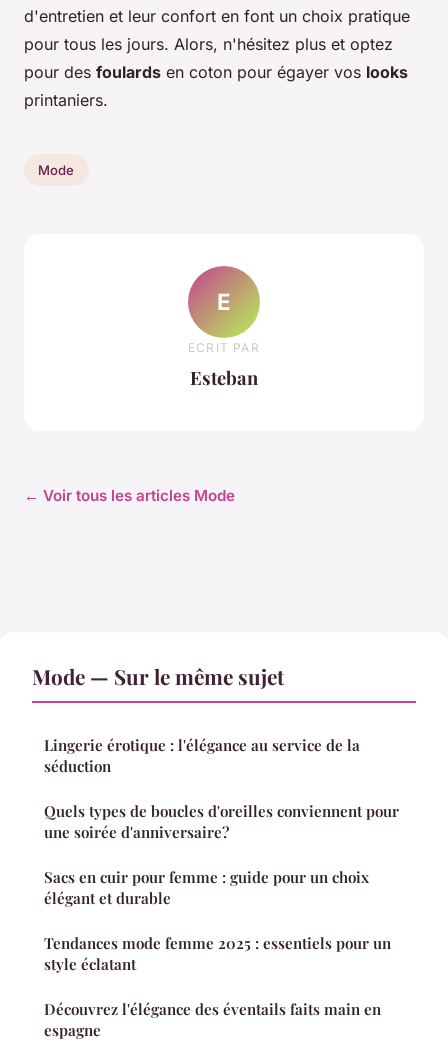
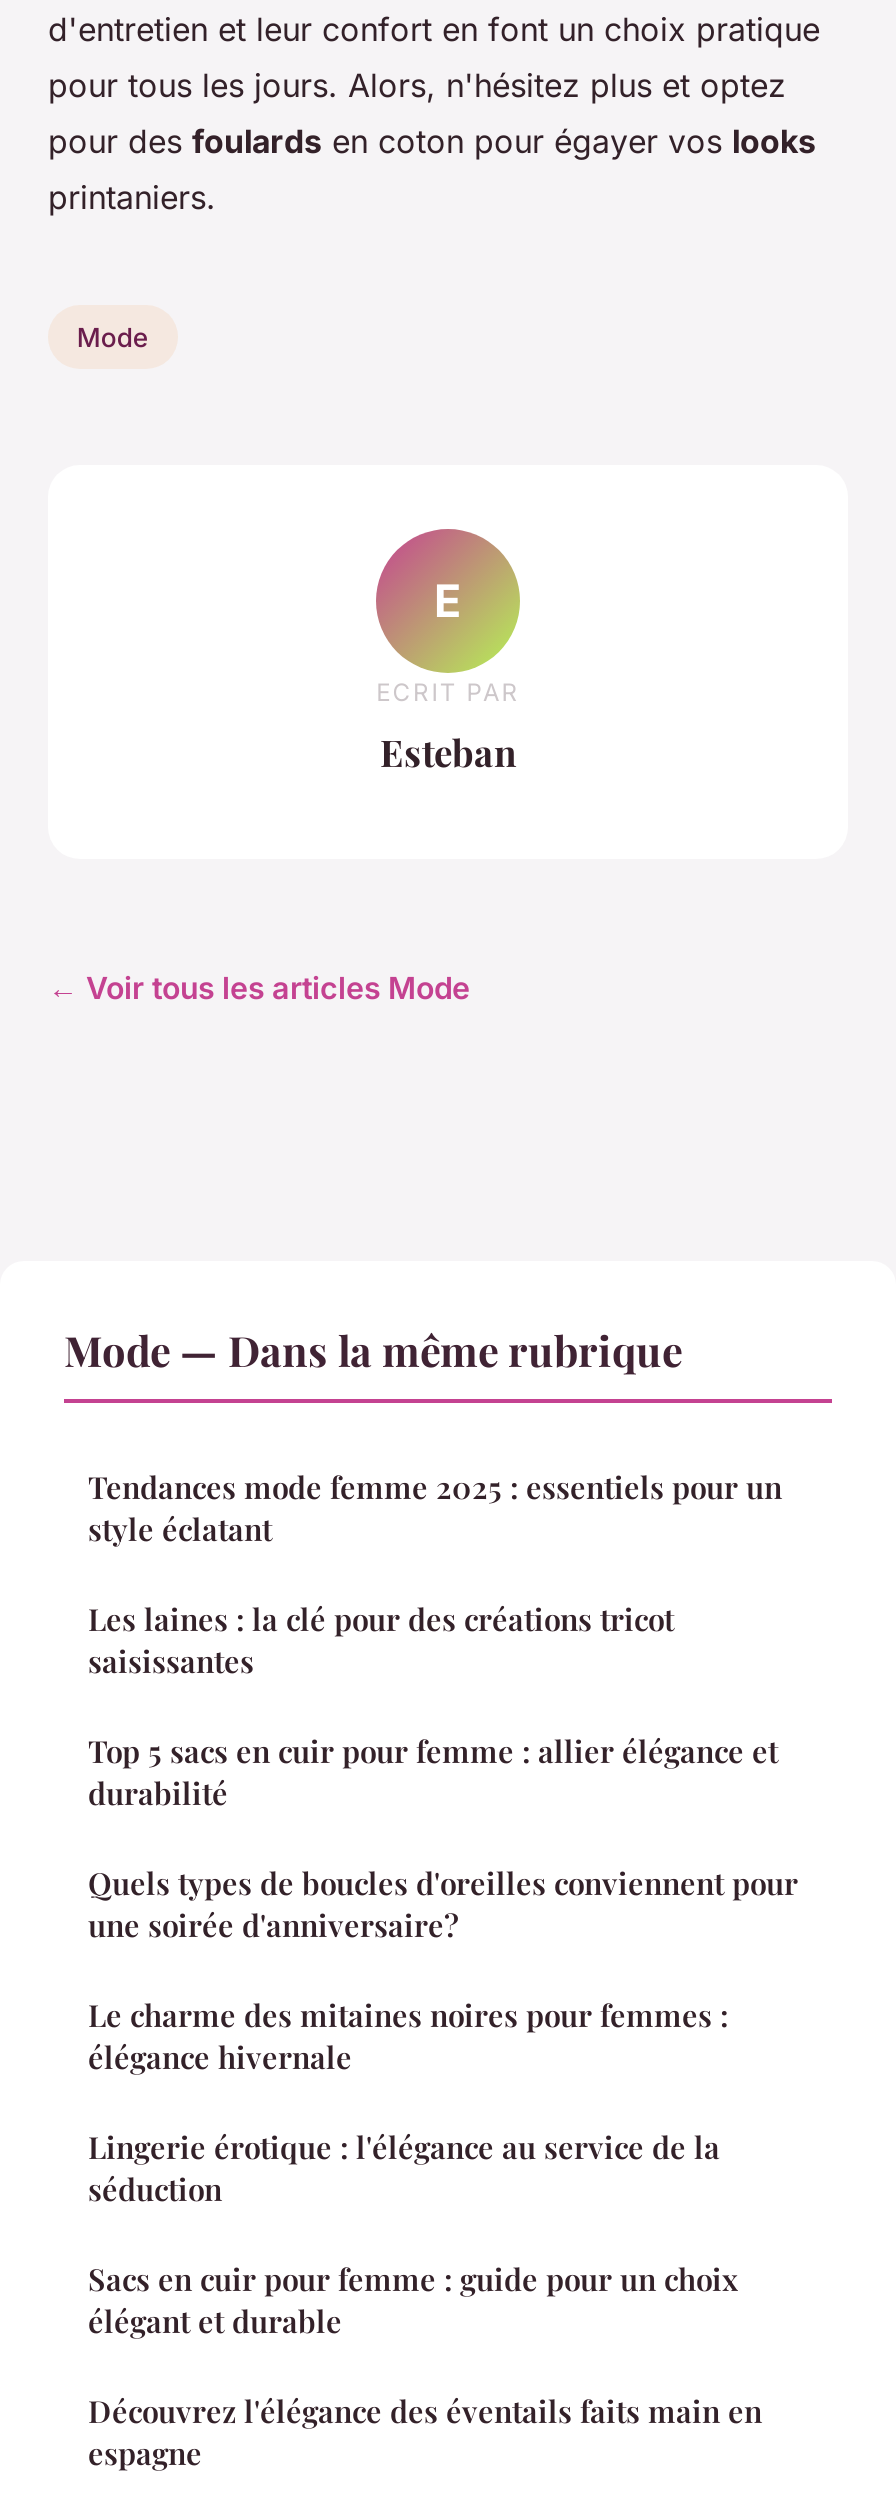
- Mode — Sur le même sujet
+ Mode — Dans la même rubrique
+ Les laines : la clé pour des créations tricot
+ saisissantes
+ Top 5 sacs en cuir pour femme : allier élégance et
+ durabilité
+ Le charme des mitaines noires pour femmes :
+ élégance hivernale

moved down: Lingerie érotique : l'élégance au service de la | séduction

moved up: Quels types de boucles d'oreilles conviennent pour | une soirée d'anniversaire?

moved down: Sacs en cuir pour femme : guide pour un choix | élégant et durable

moved up: Tendances mode femme 2025 : essentiels pour un | style éclatant
